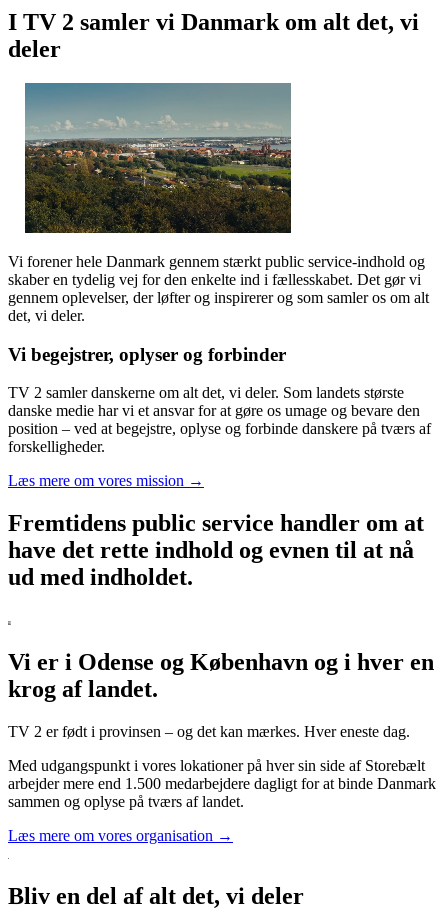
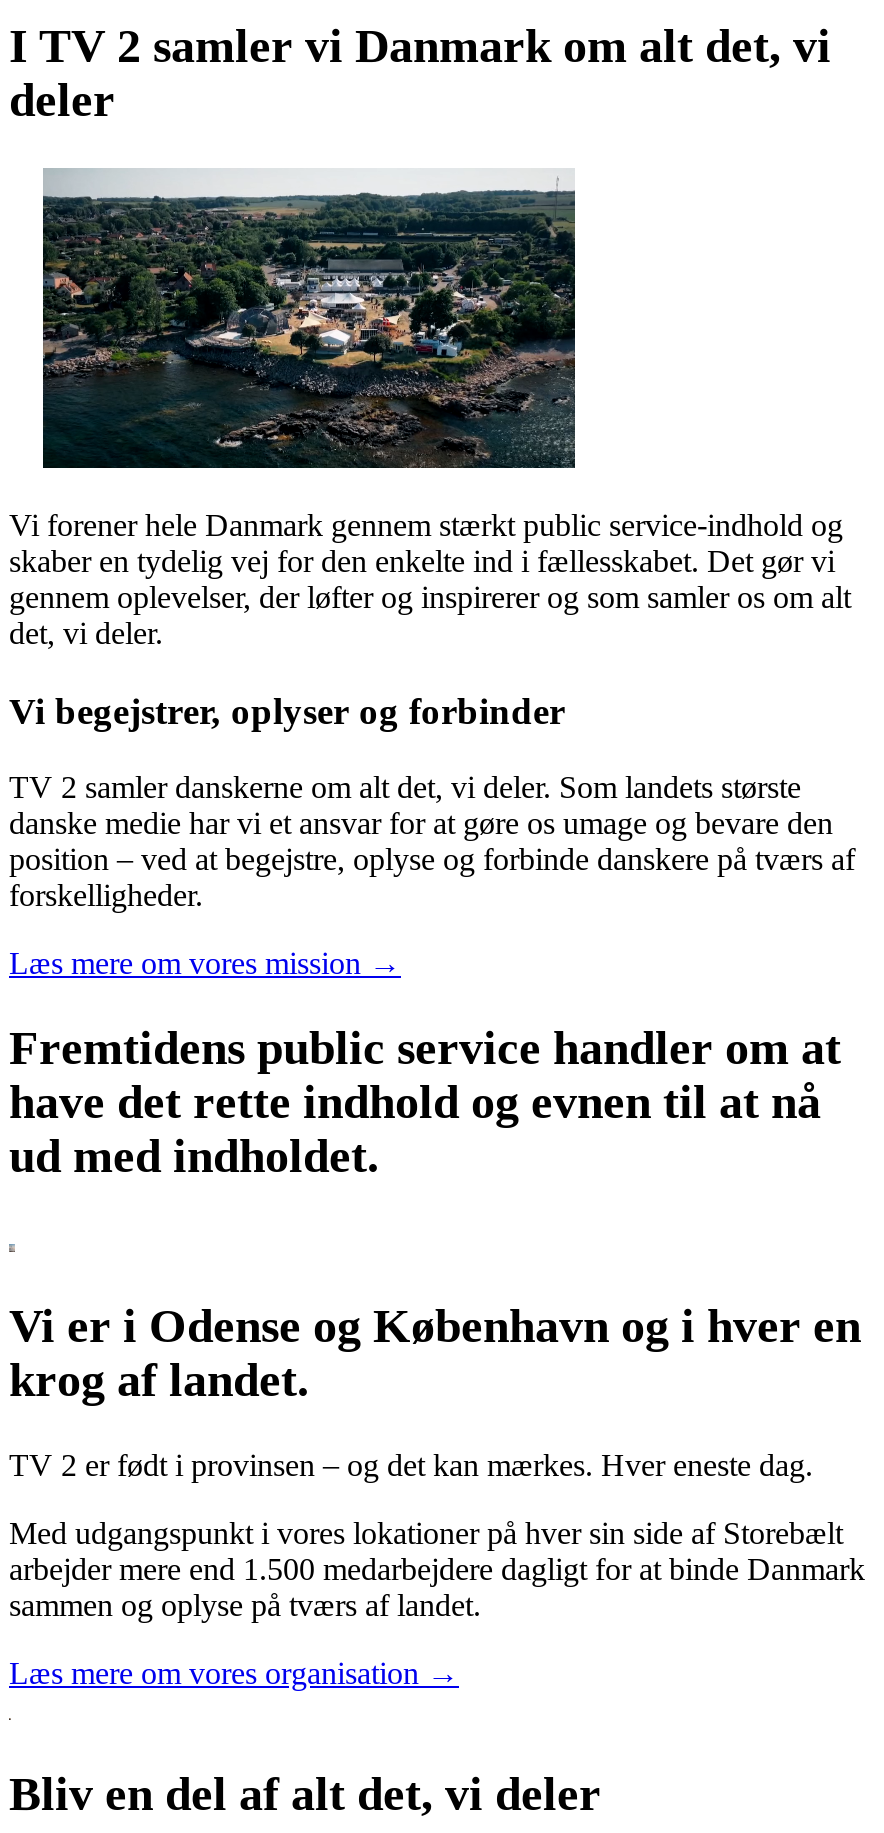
- [image]
+ [image]
